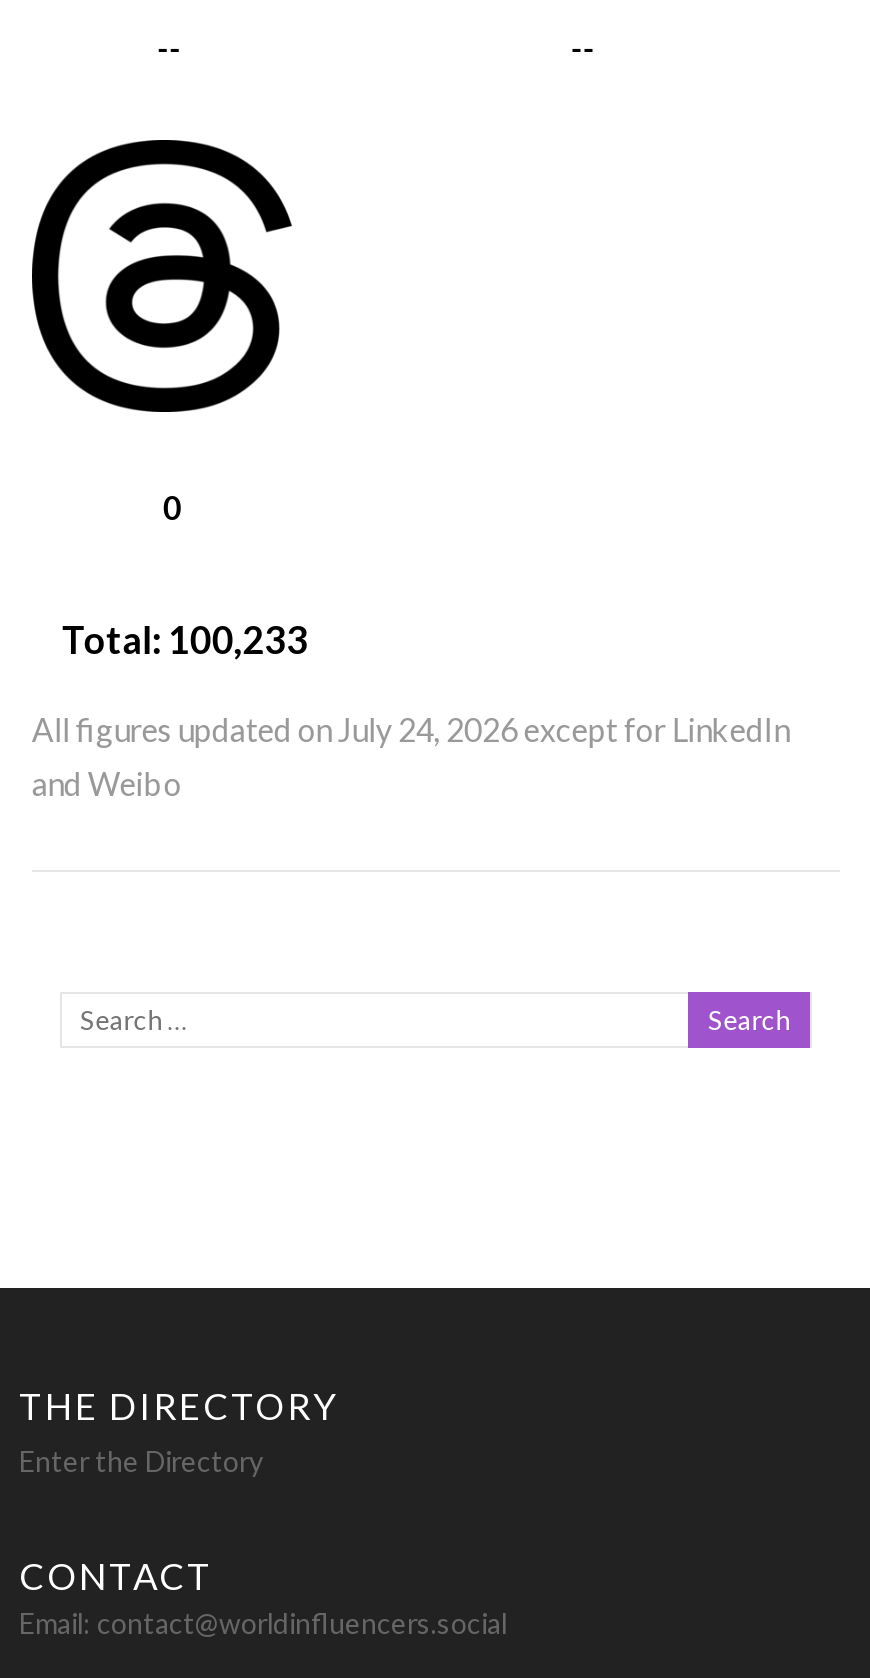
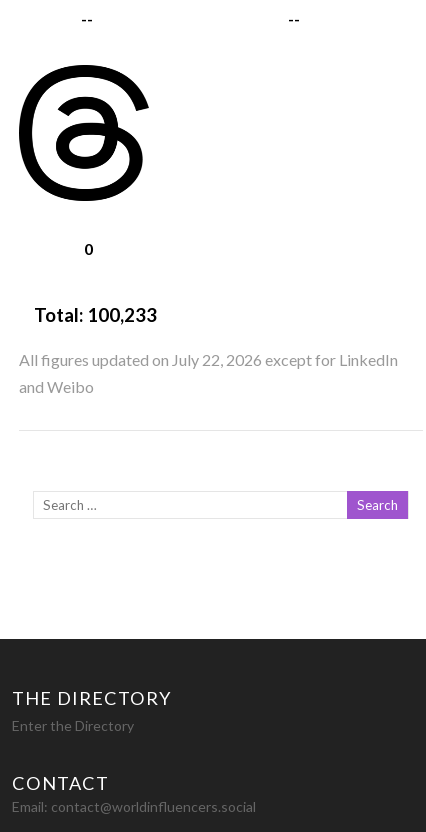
- All figures updated on July 24, 2026 except for LinkedIn
+ All figures updated on July 22, 2026 except for LinkedIn
